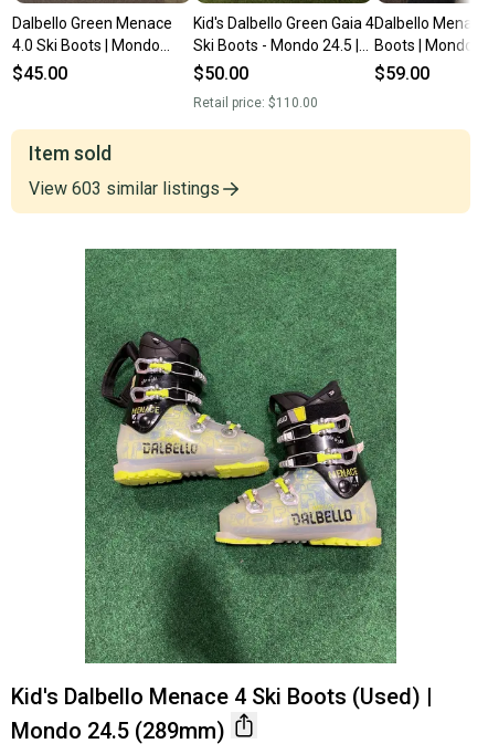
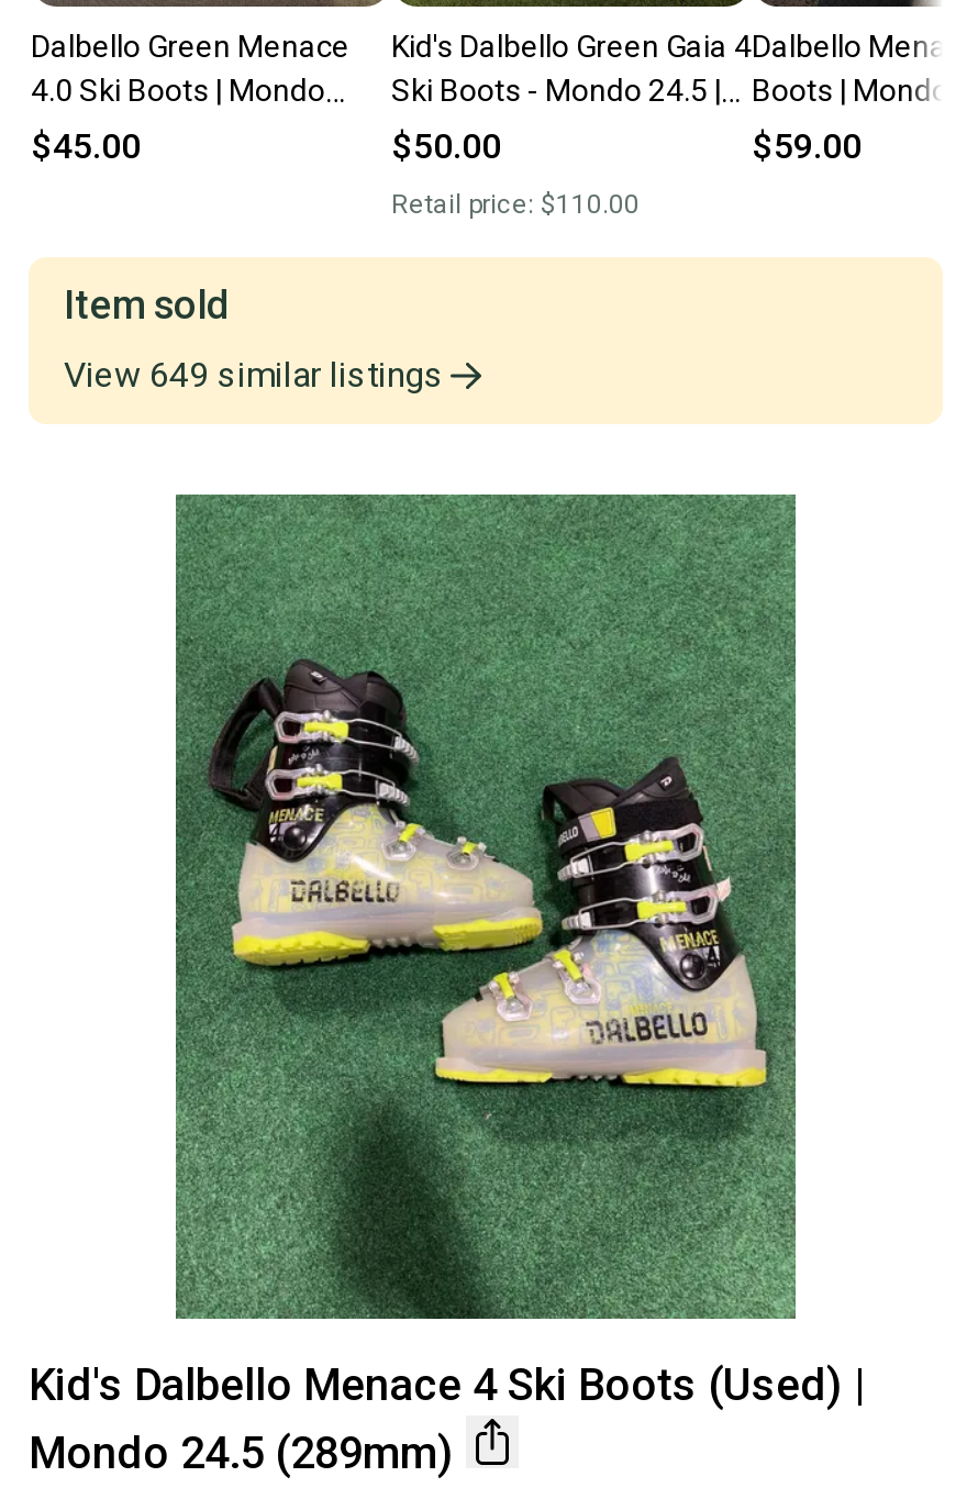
- View 603 similar listings
+ View 649 similar listings
